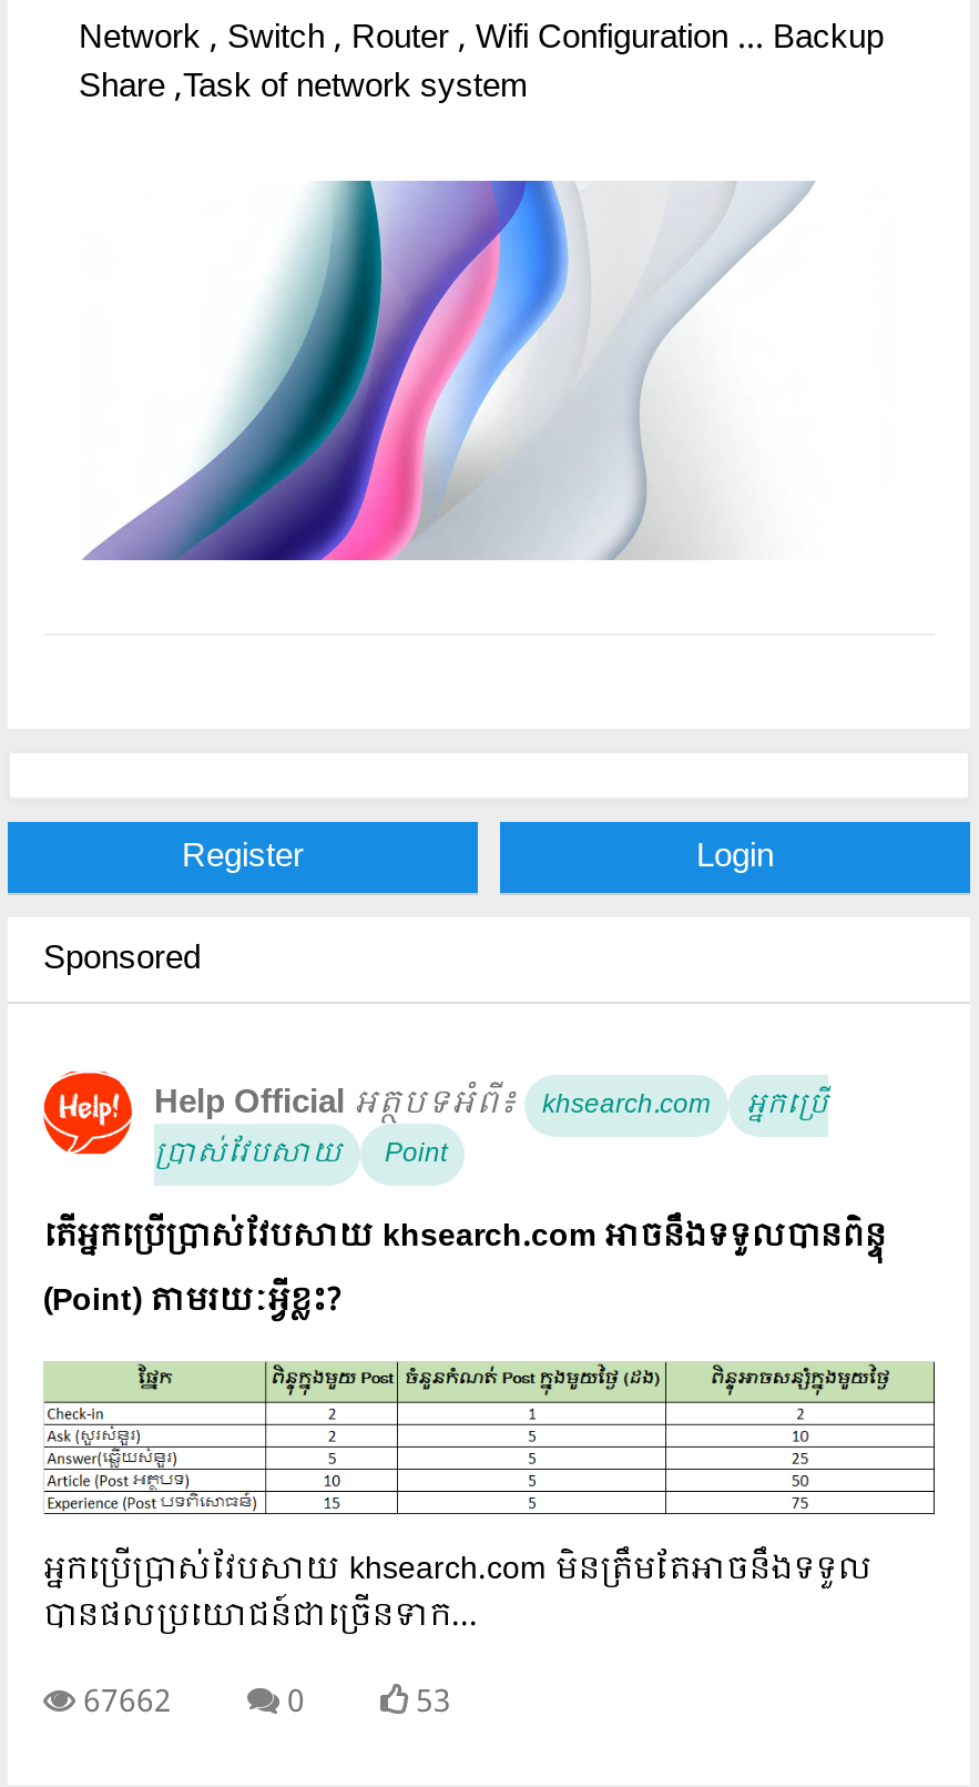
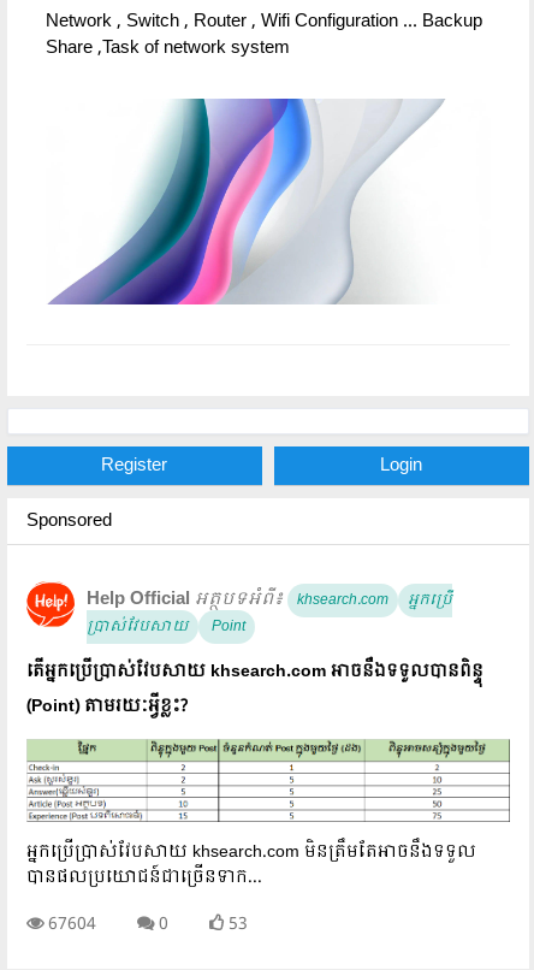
- 67662
+ 67604
